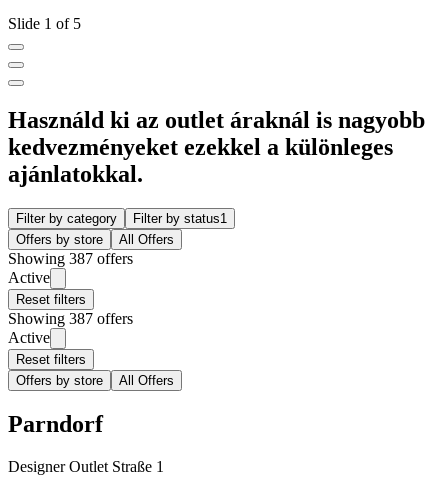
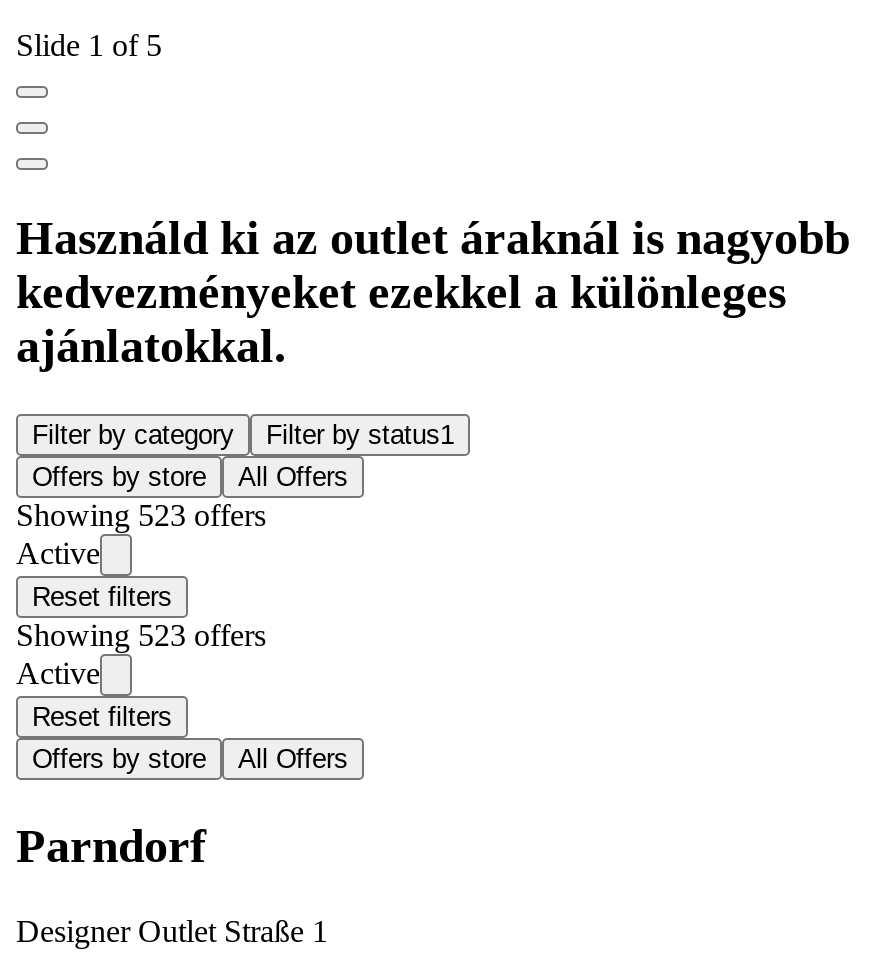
- Showing 387 offers
+ Showing 523 offers

- Showing 387 offers
+ Showing 523 offers
